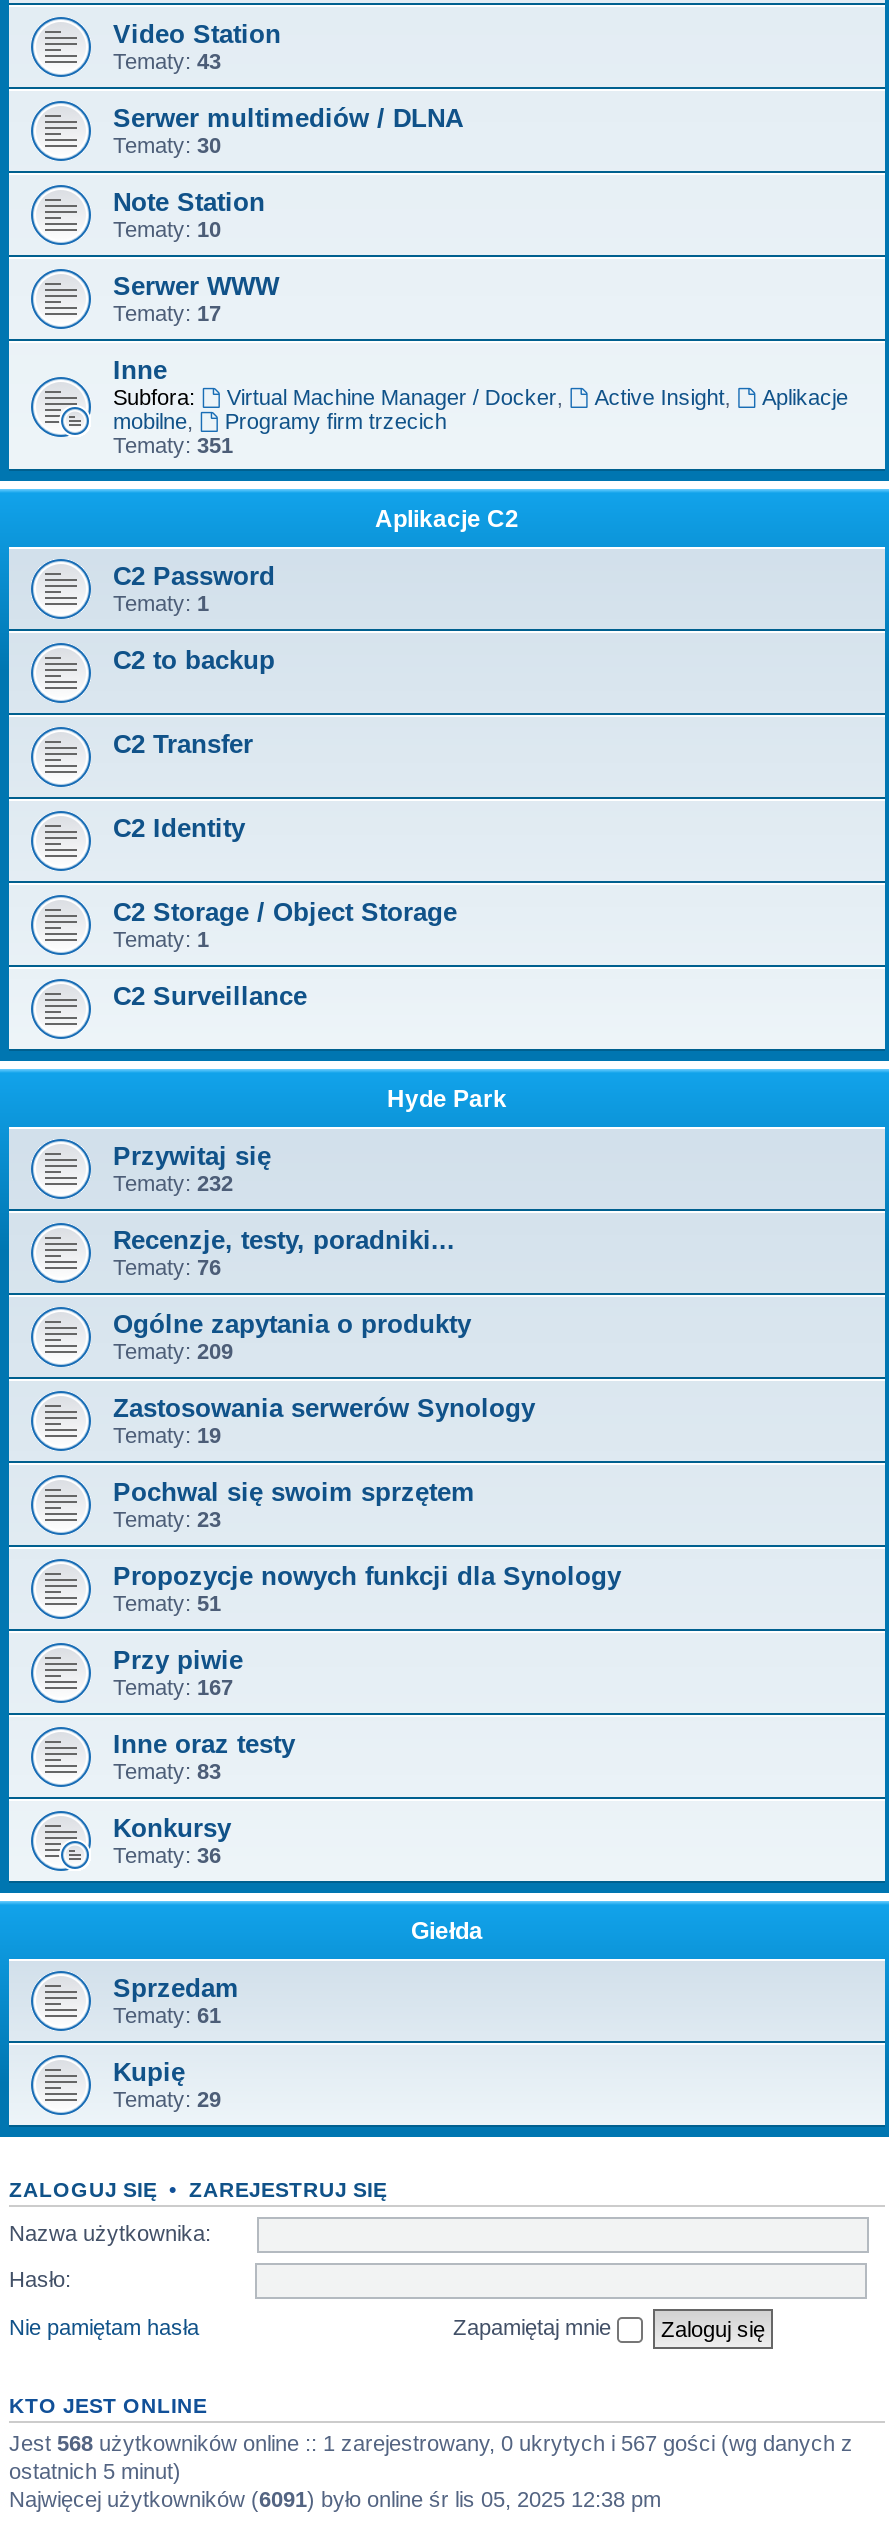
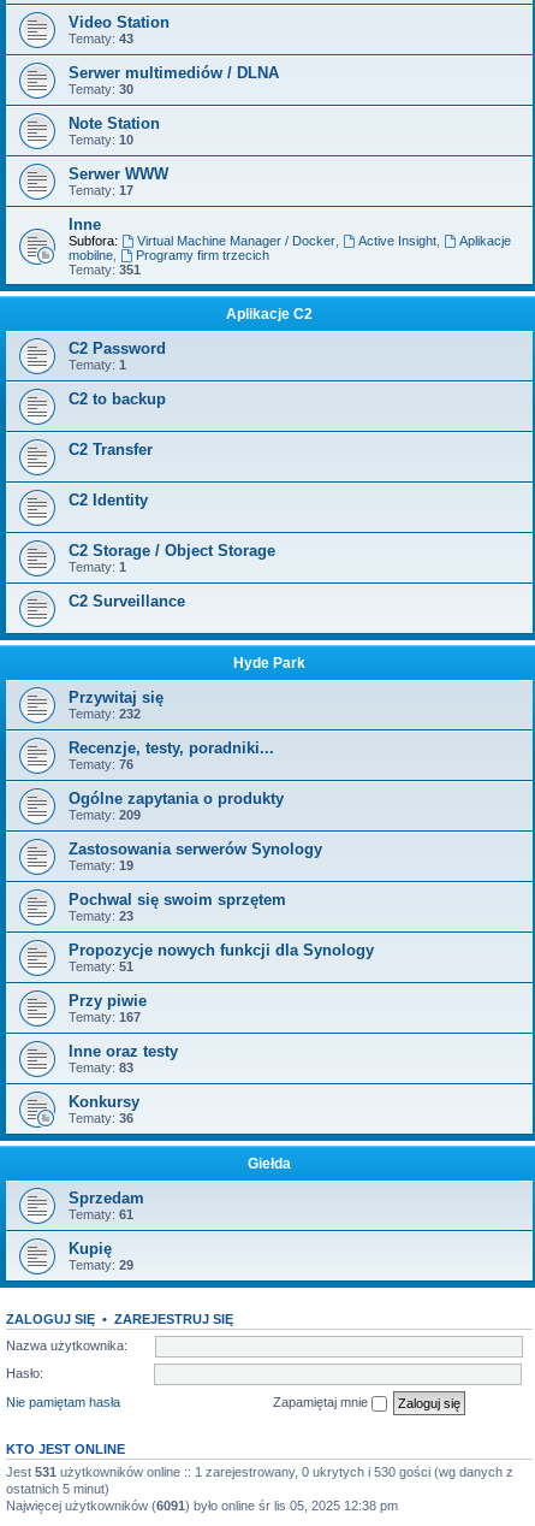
- Jest 568 użytkowników online :: 1 zarejestrowany, 0 ukrytych i 567 gości (wg danych z
+ Jest 531 użytkowników online :: 1 zarejestrowany, 0 ukrytych i 530 gości (wg danych z
